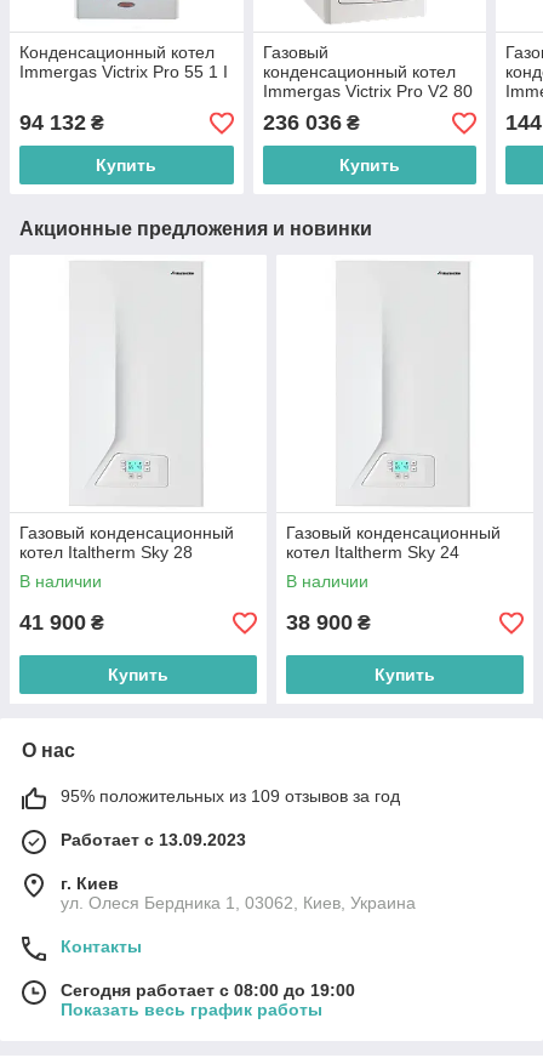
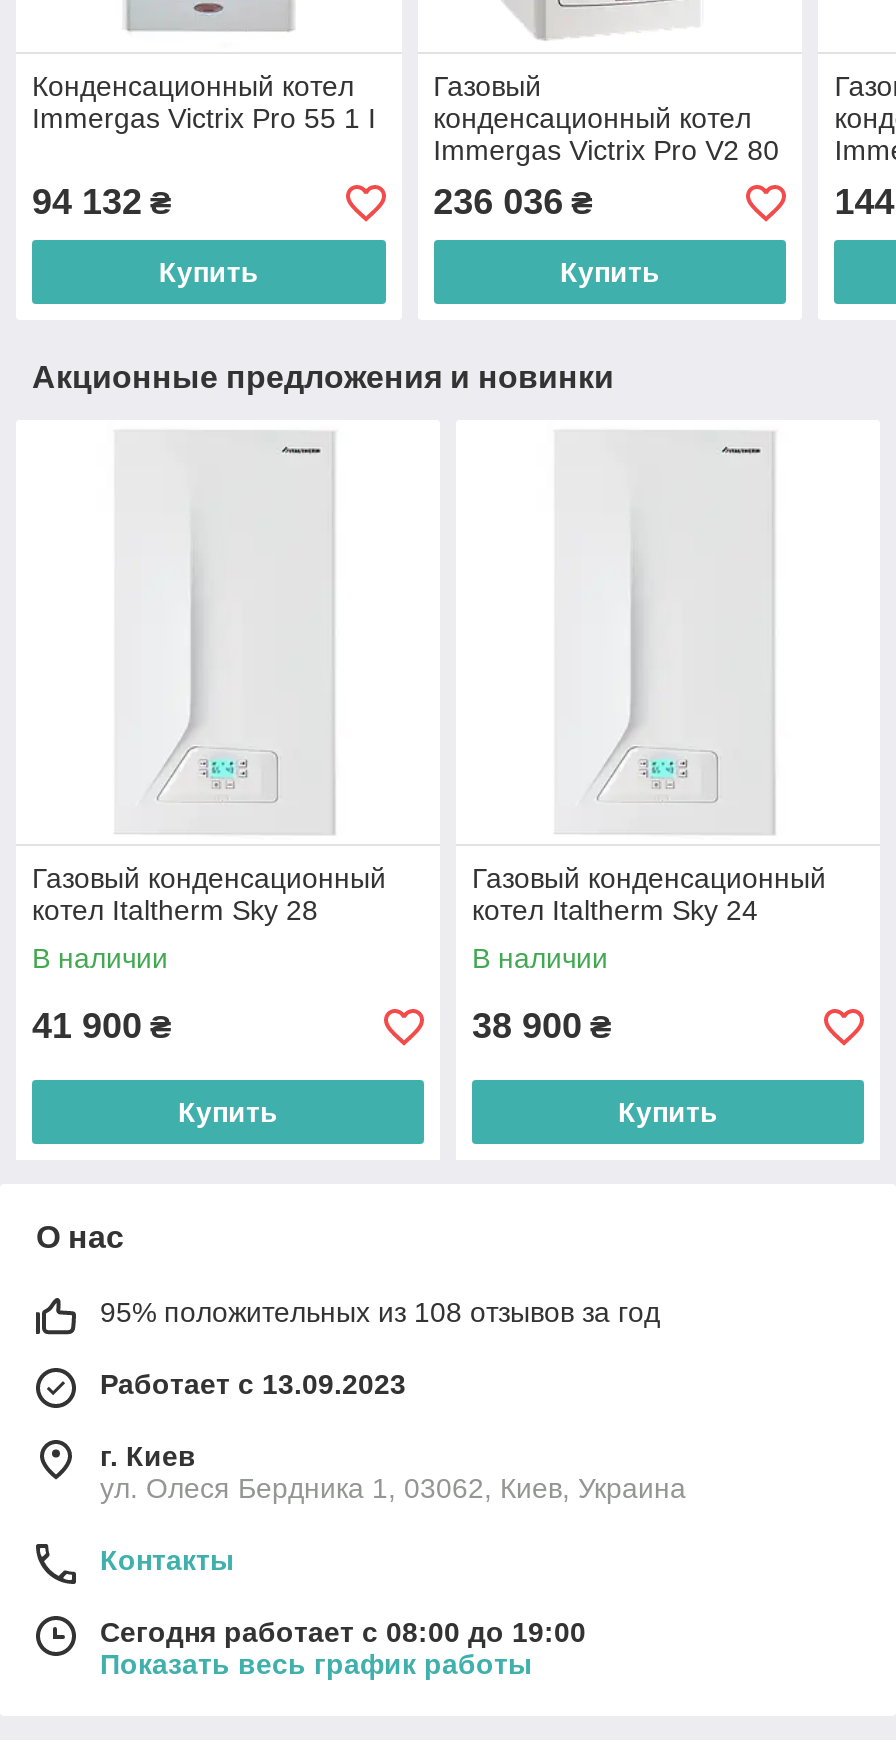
- 95% положительных из 109 отзывов за год
+ 95% положительных из 108 отзывов за год
